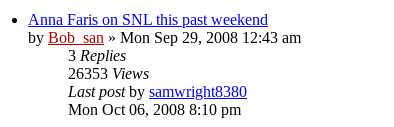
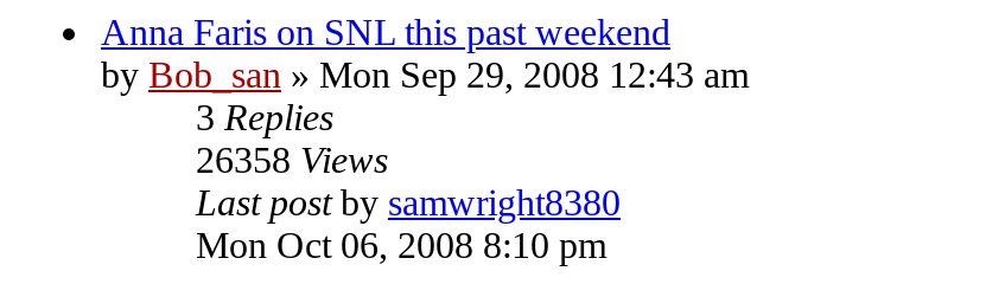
- 26353 Views
+ 26358 Views
